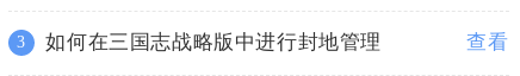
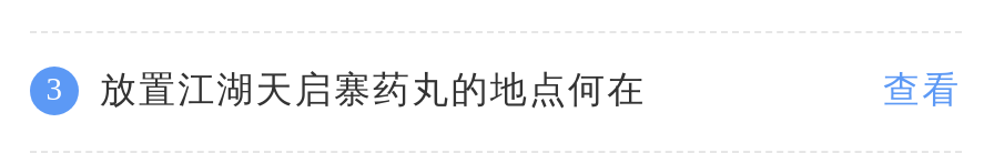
- 如何在三国志战略版中进行封地管理
+ 放置江湖天启寨药丸的地点何在
